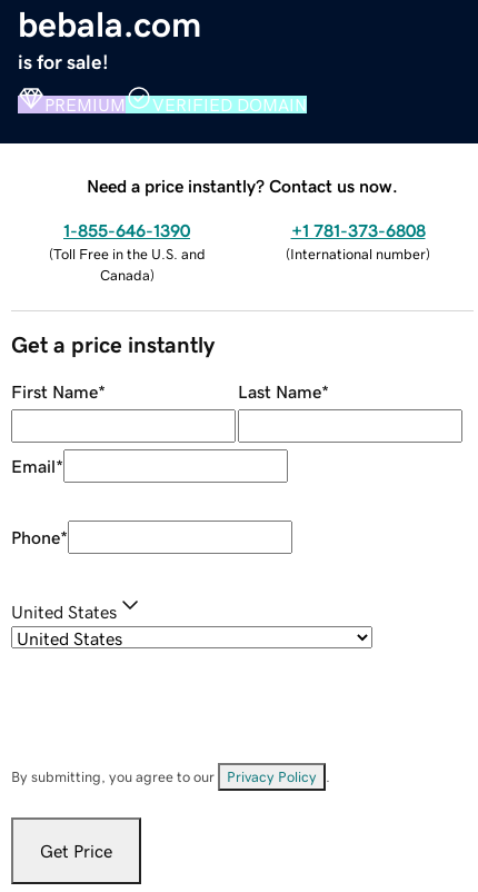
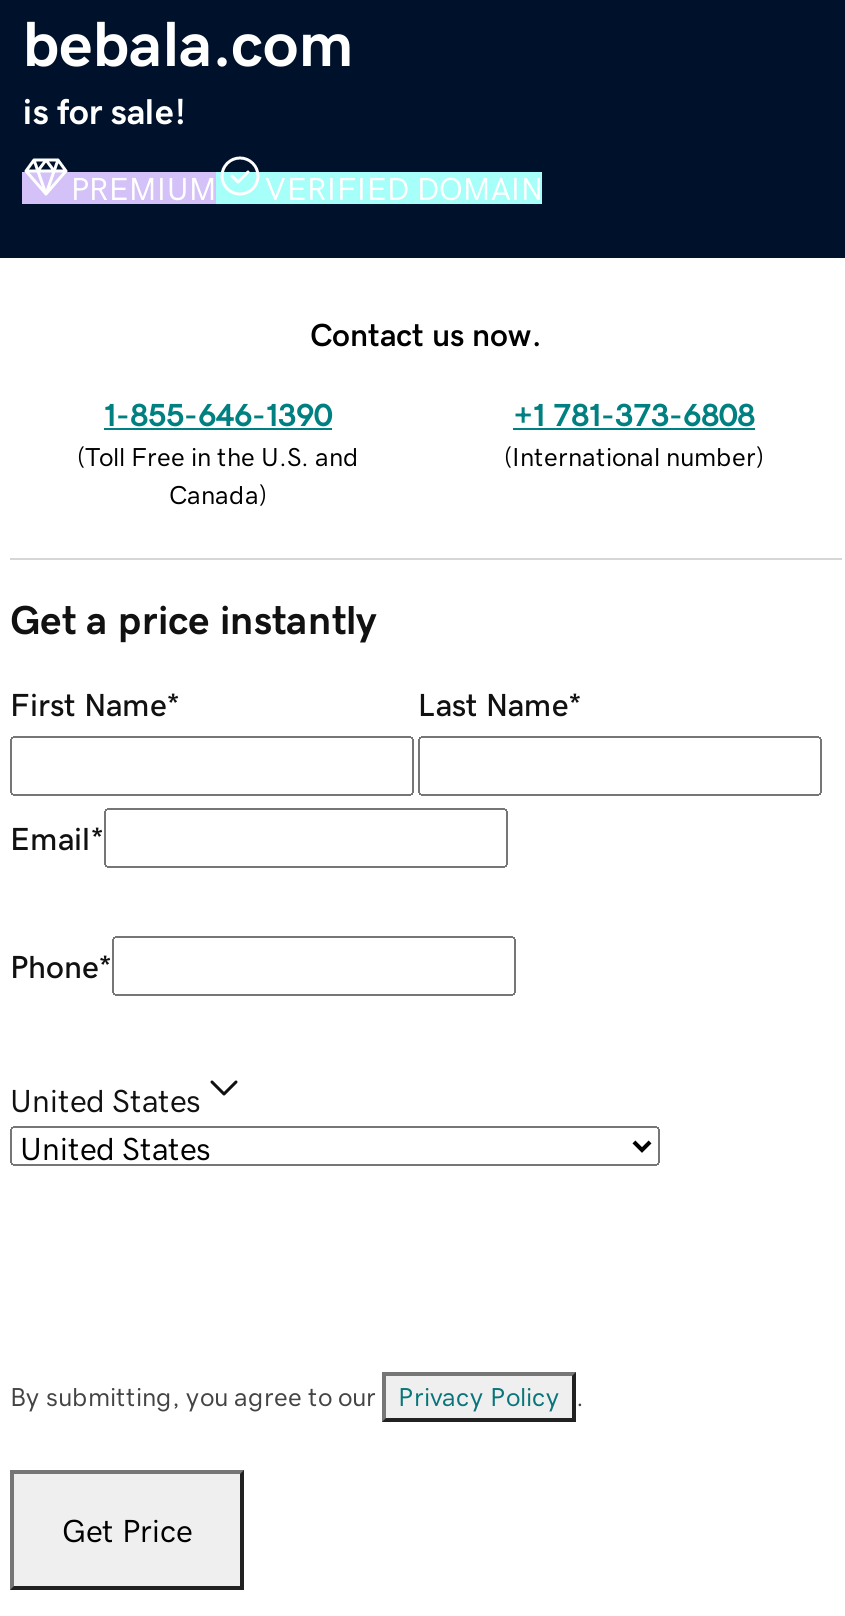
- Need a price instantly? Contact us now.
+ Contact us now.
